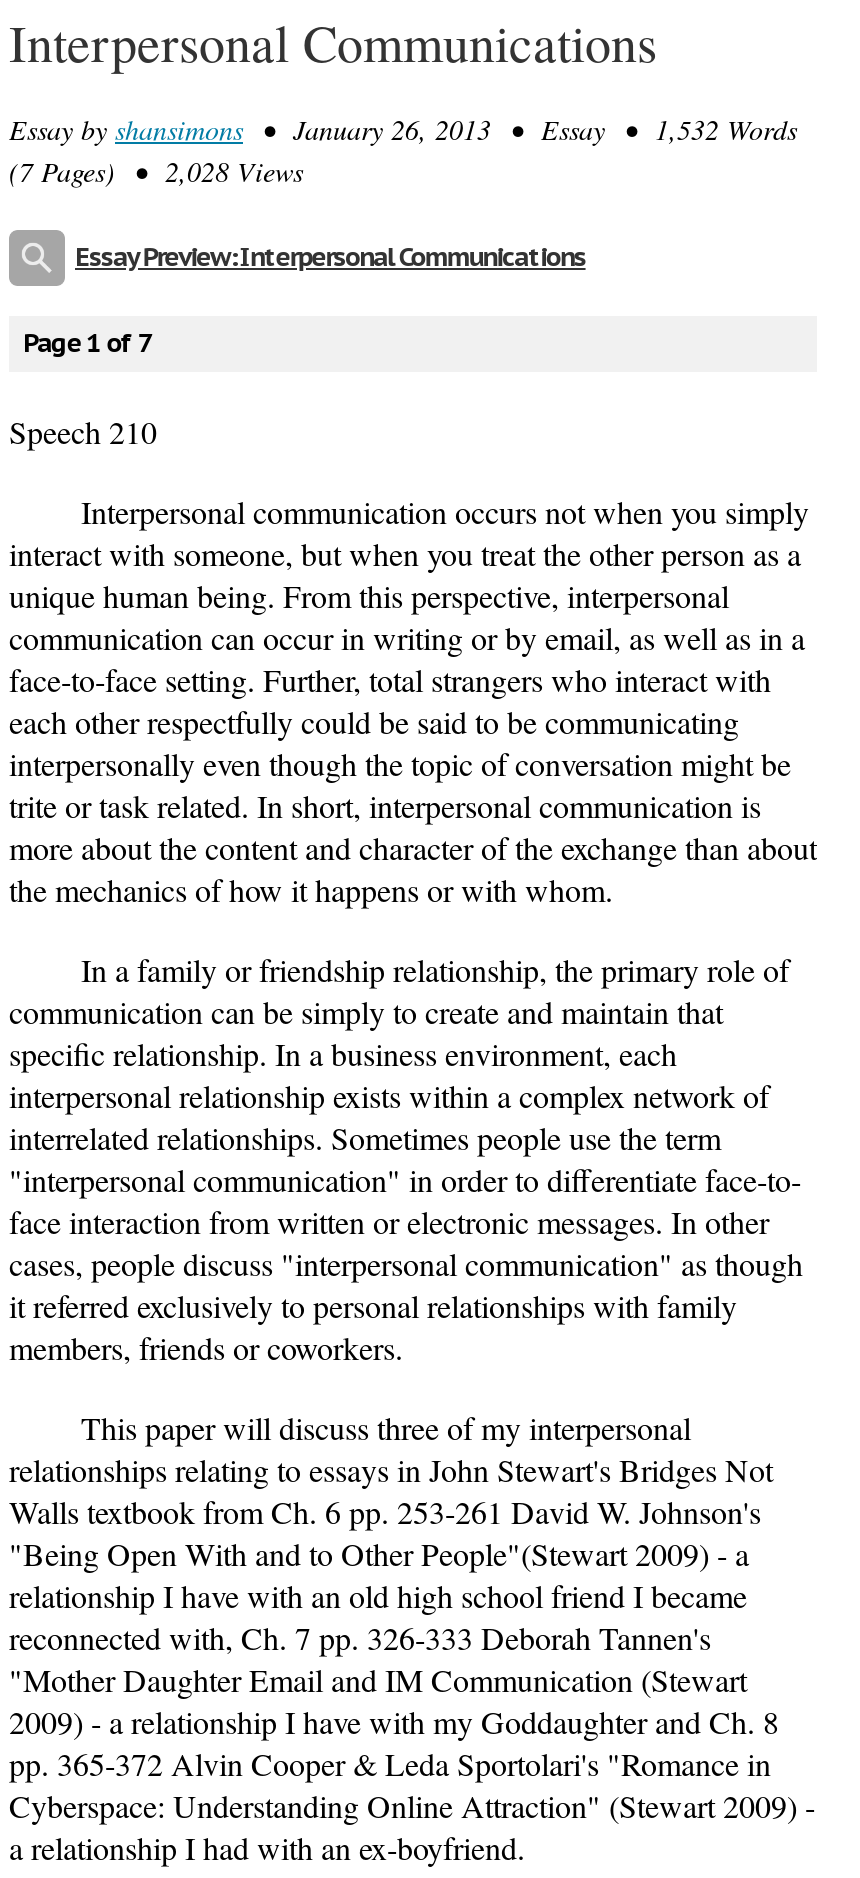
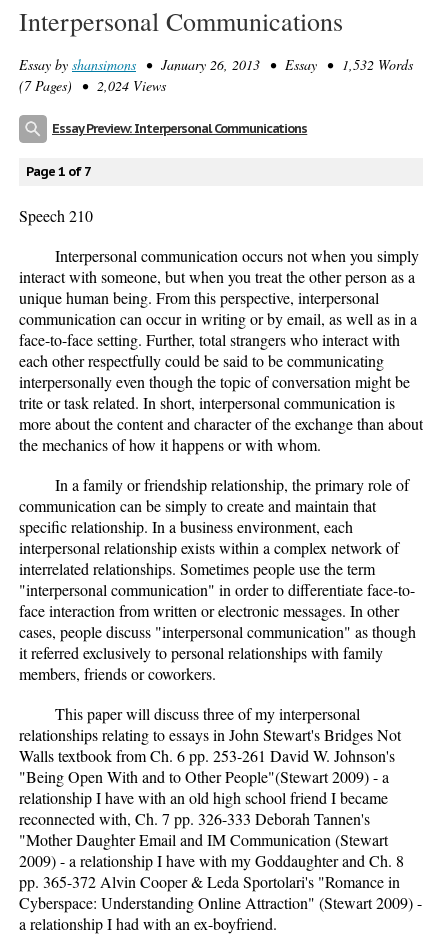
- (7 Pages) • 2,028 Views
+ (7 Pages) • 2,024 Views
